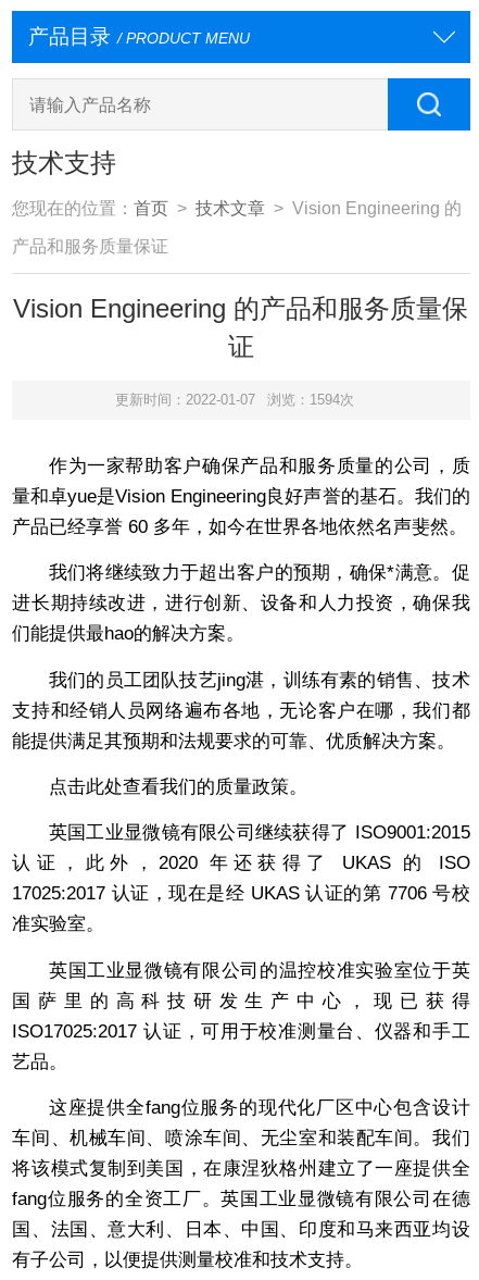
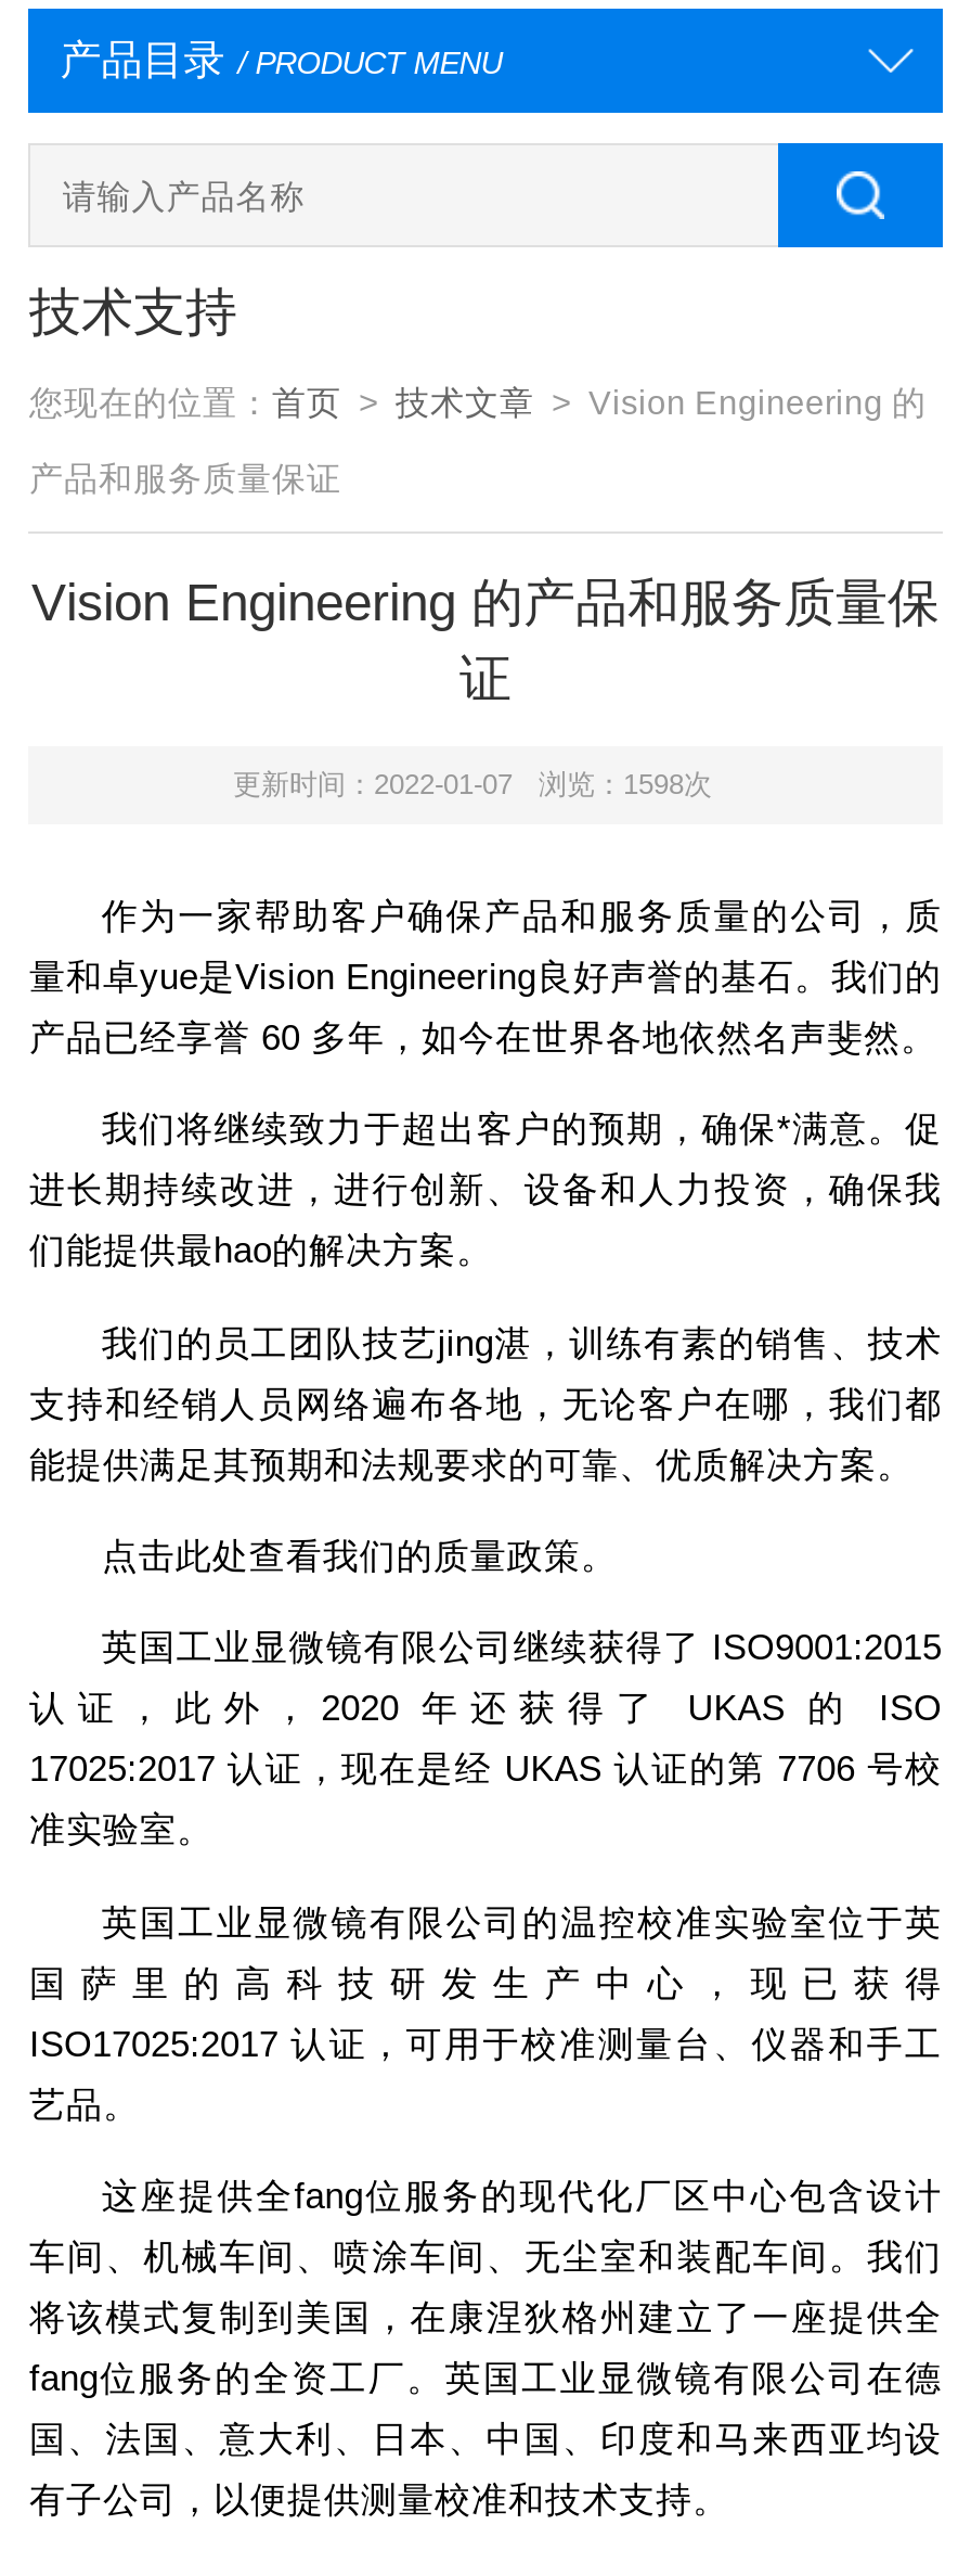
- 更新时间：2022-01-07 浏览：1594次
+ 更新时间：2022-01-07 浏览：1598次
